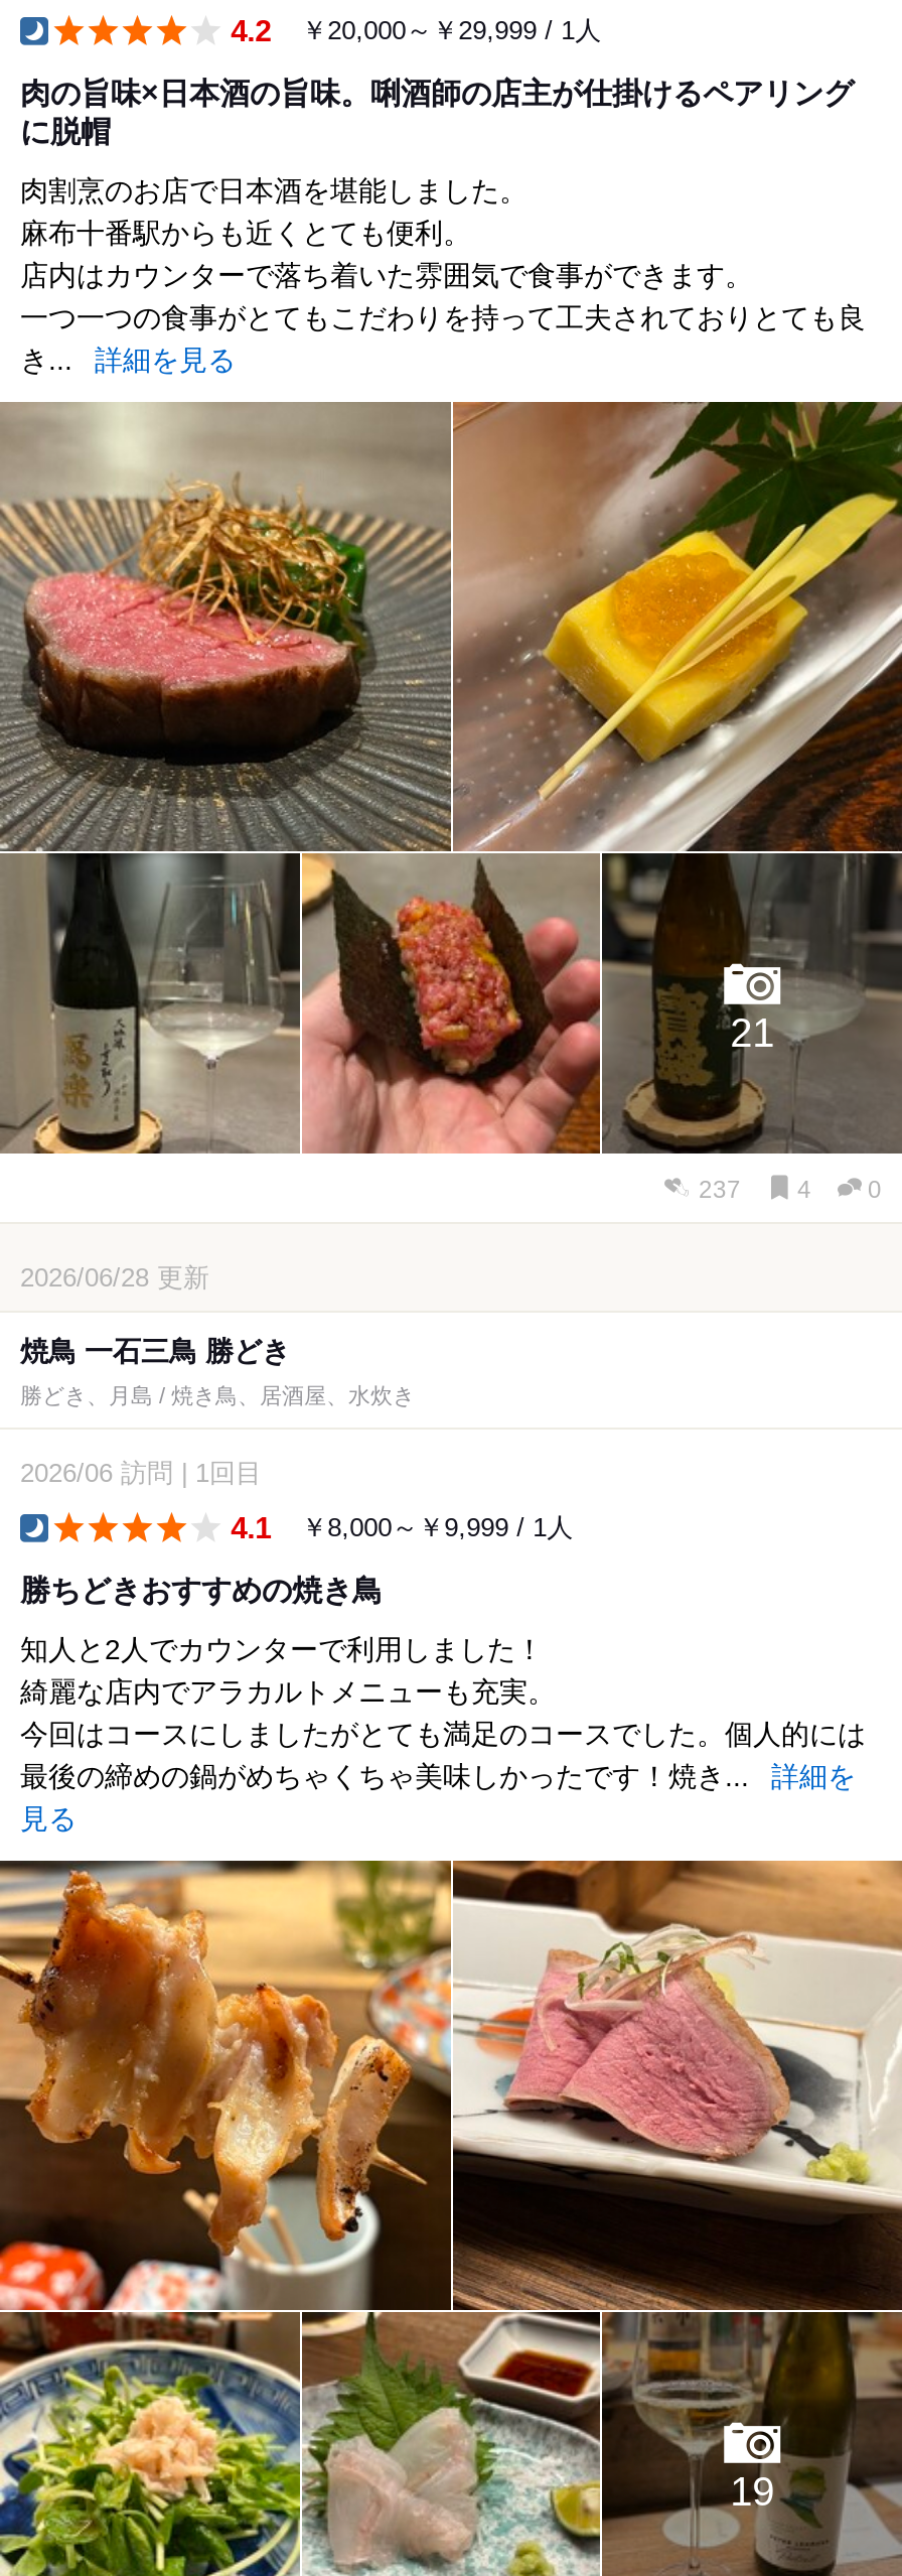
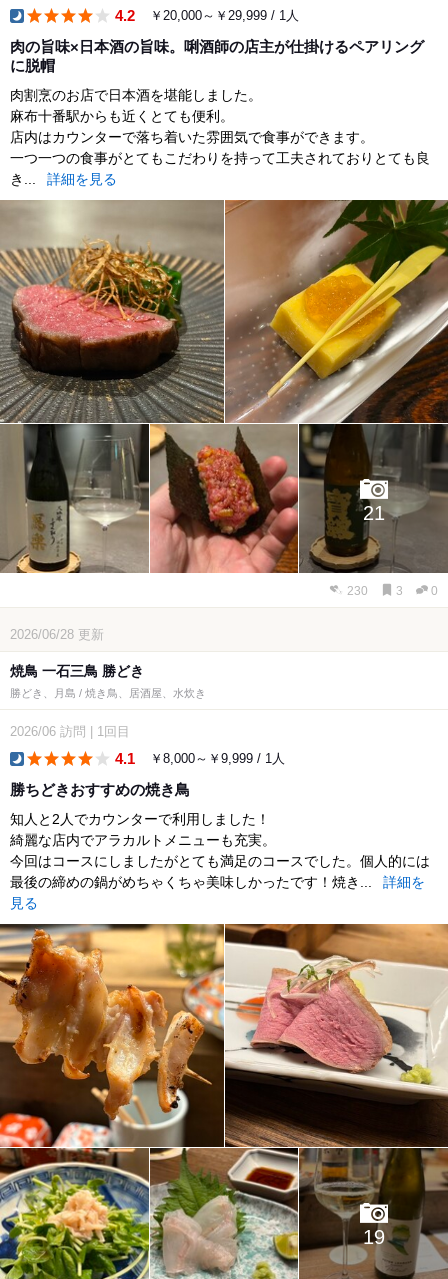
- 237
+ 230

- 4
+ 3
